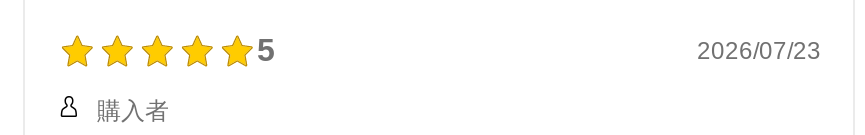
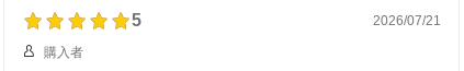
- 2026/07/23
+ 2026/07/21
